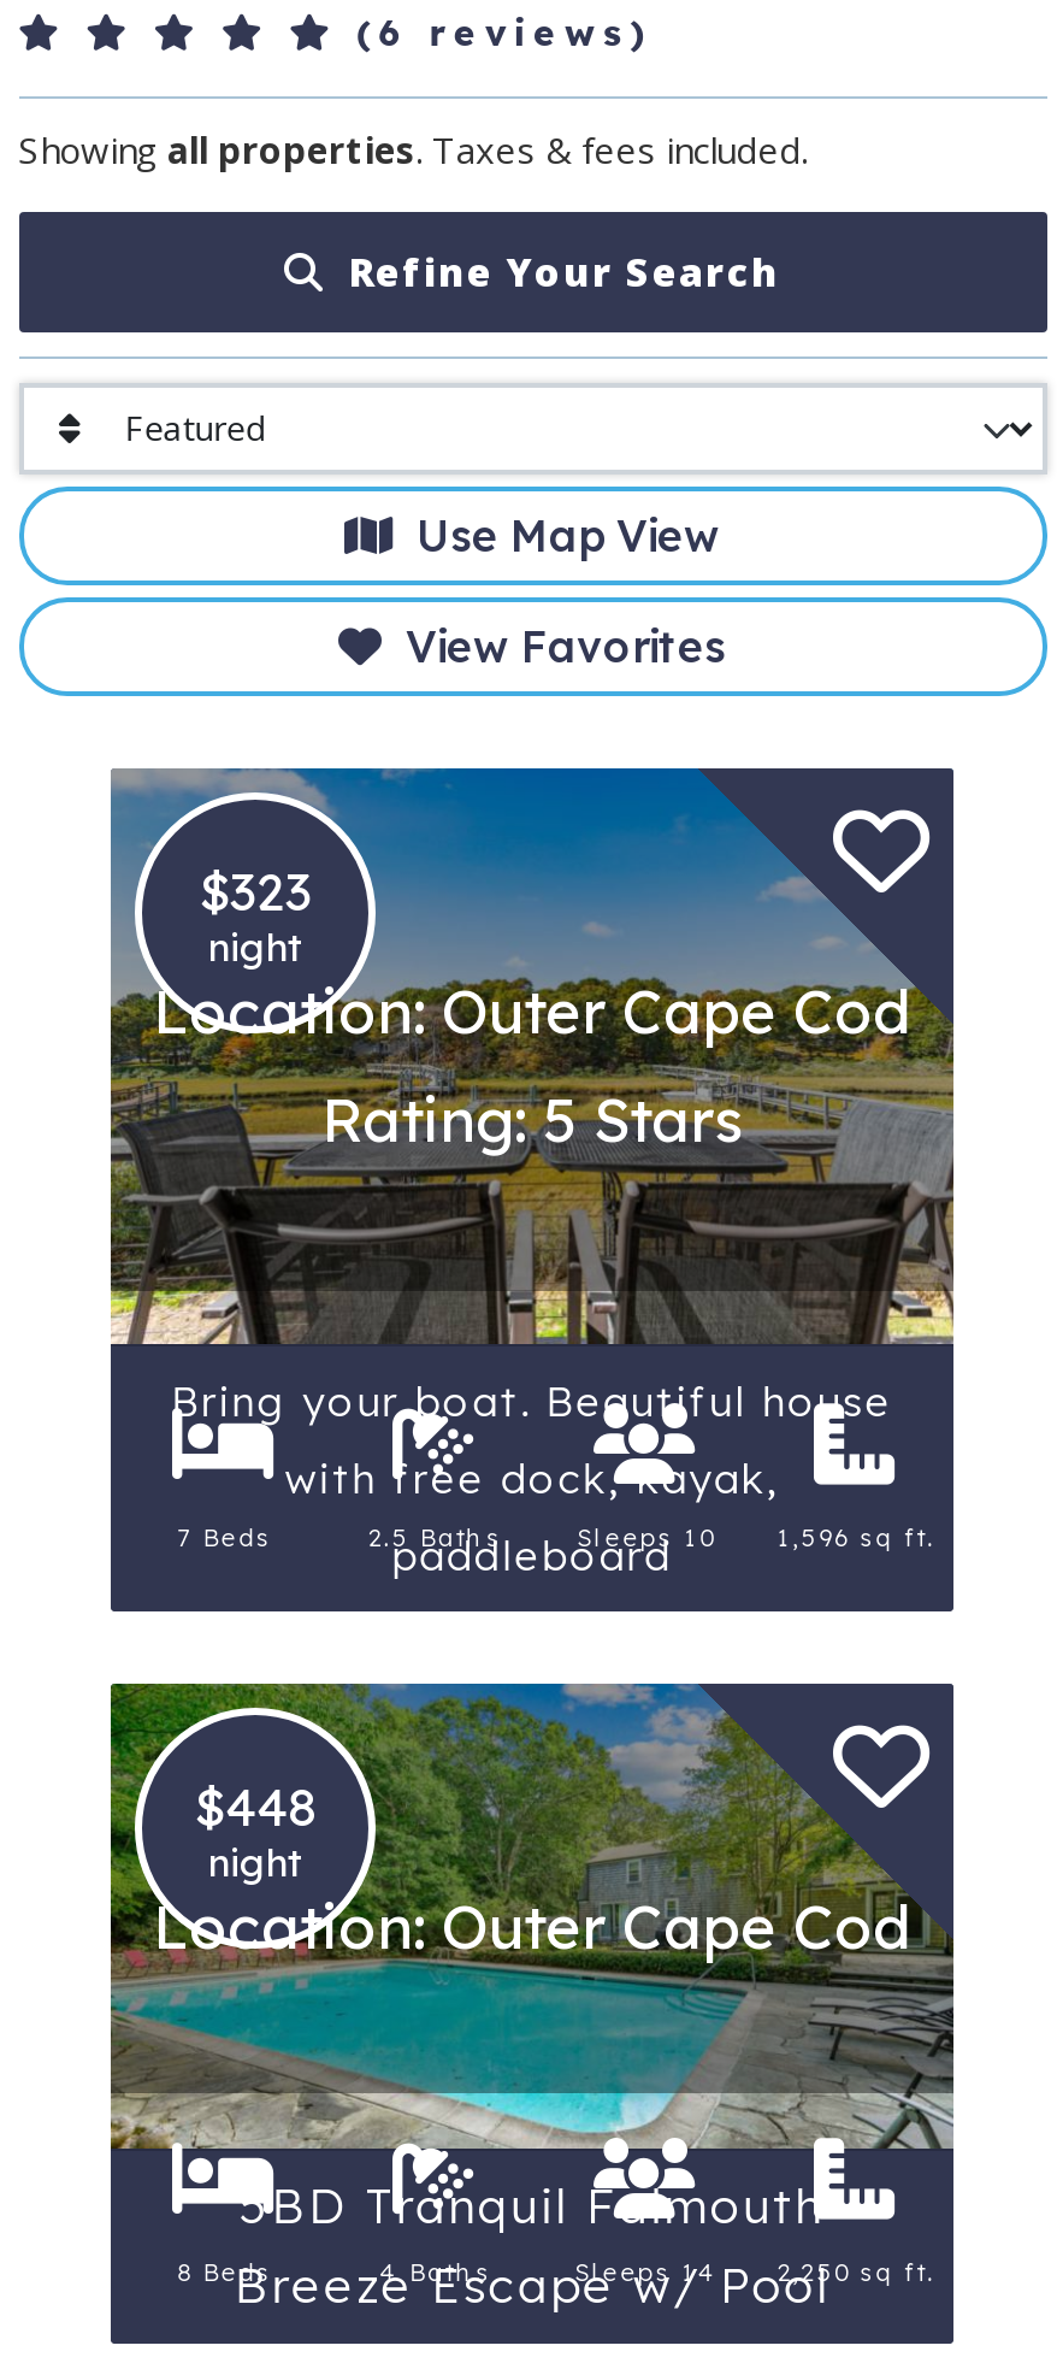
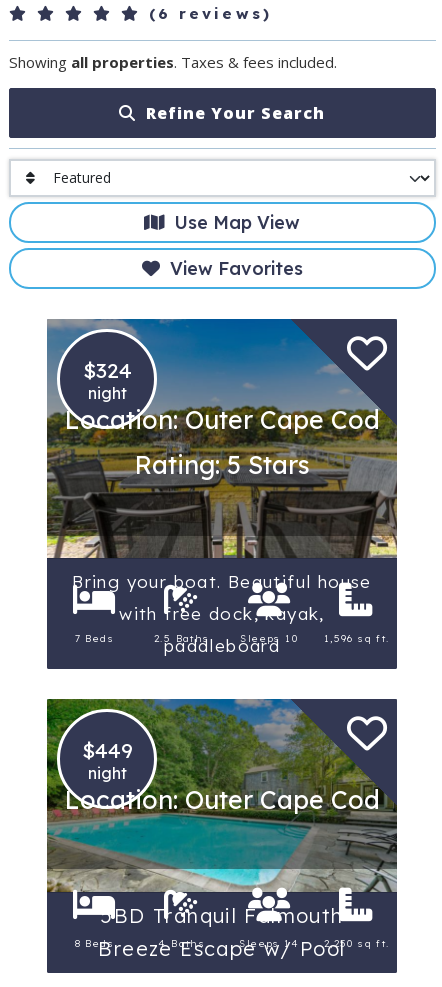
- $323
+ $324

- $448
+ $449
